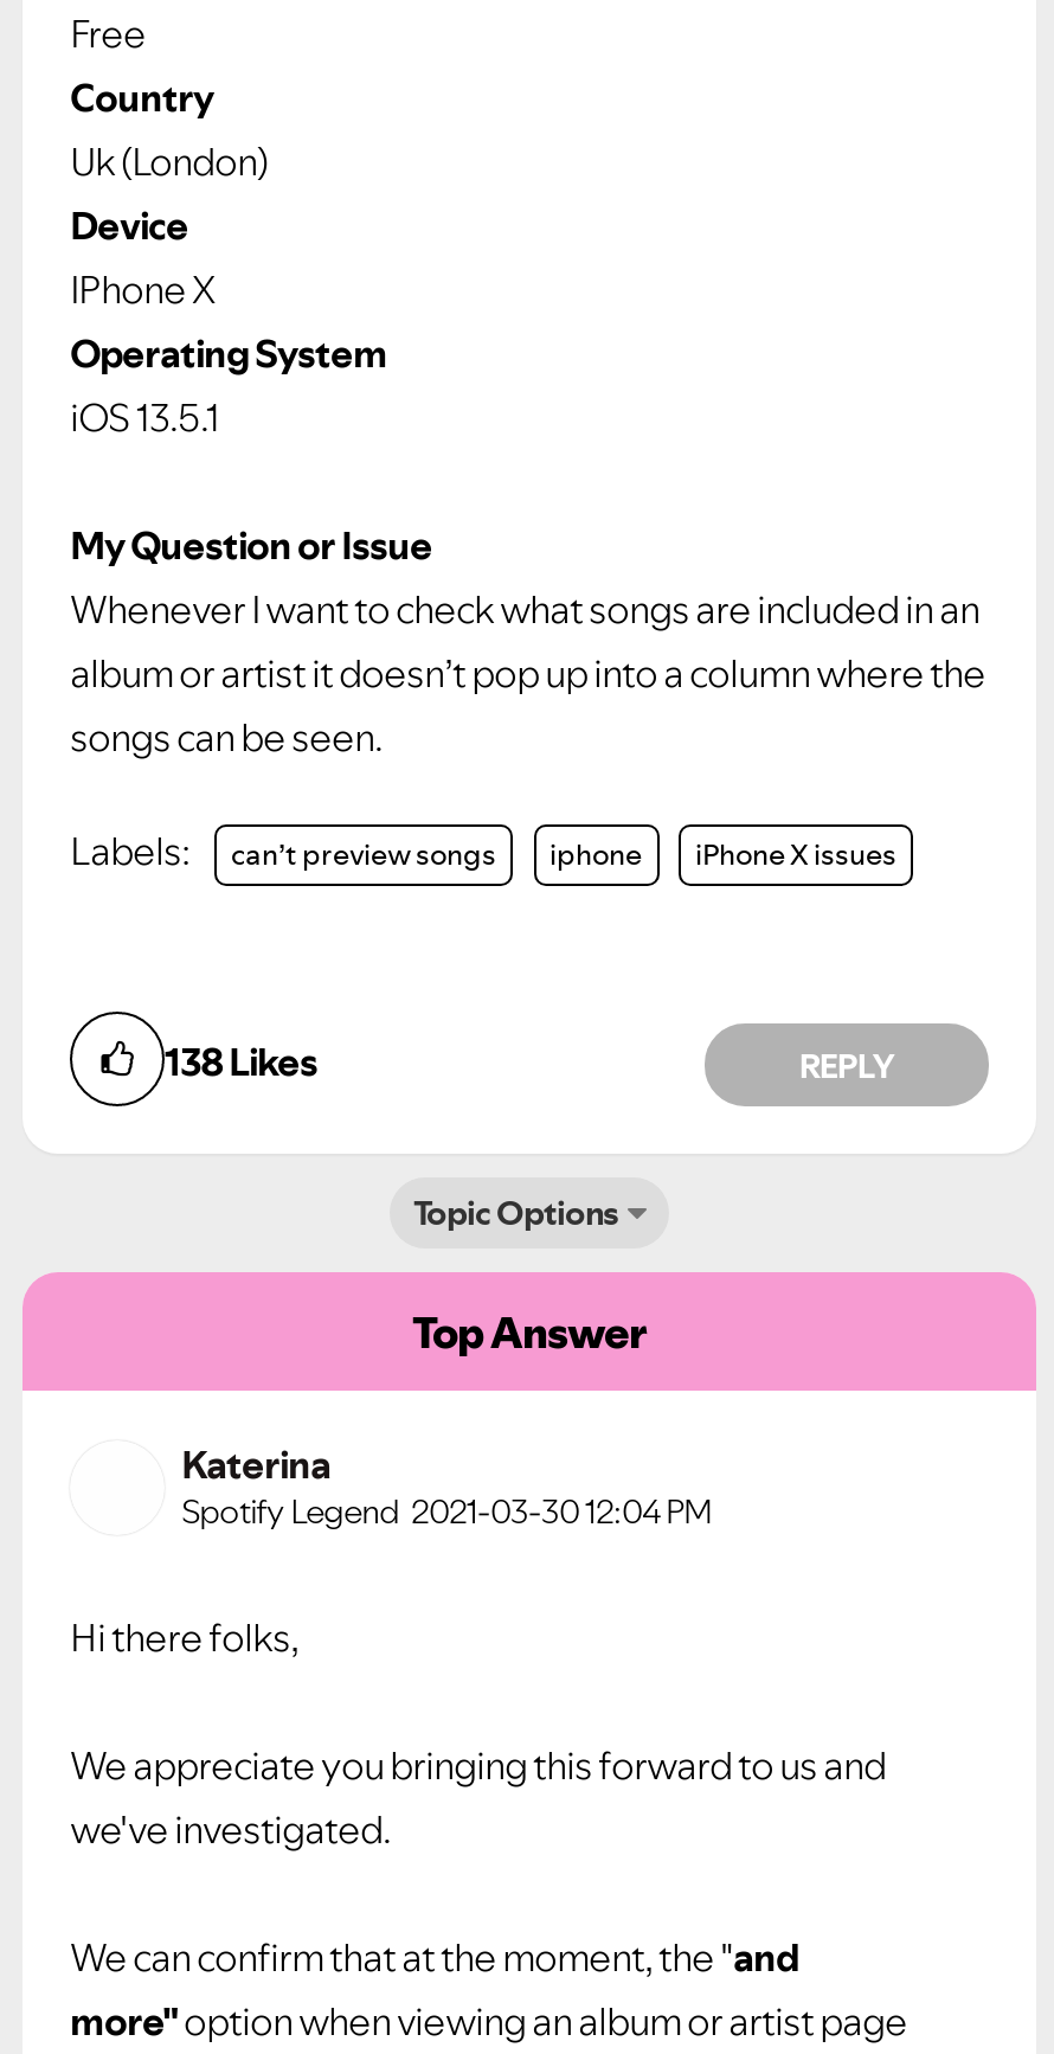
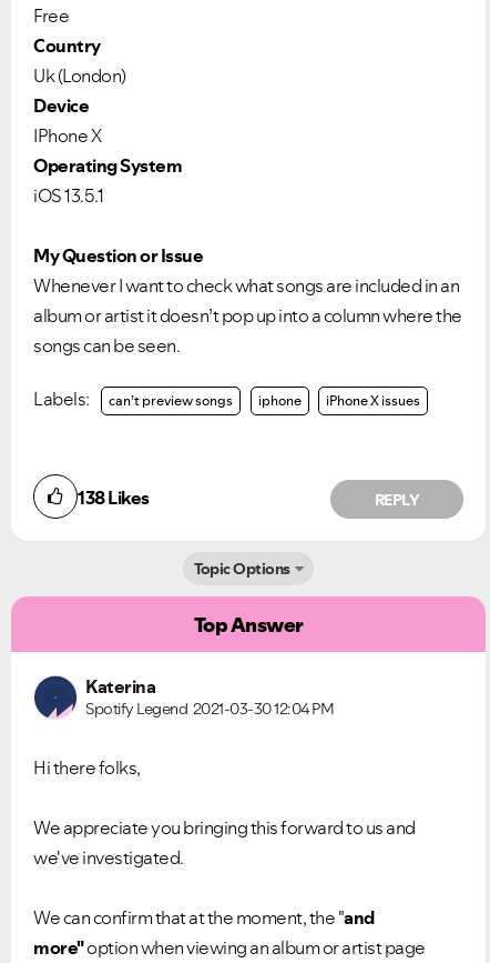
+ [image]
